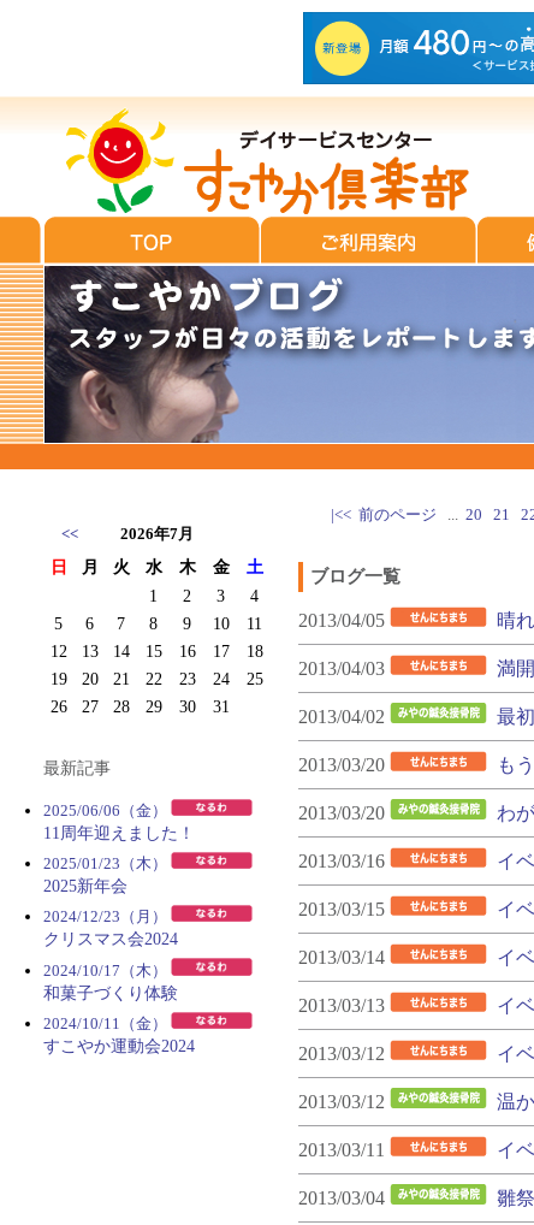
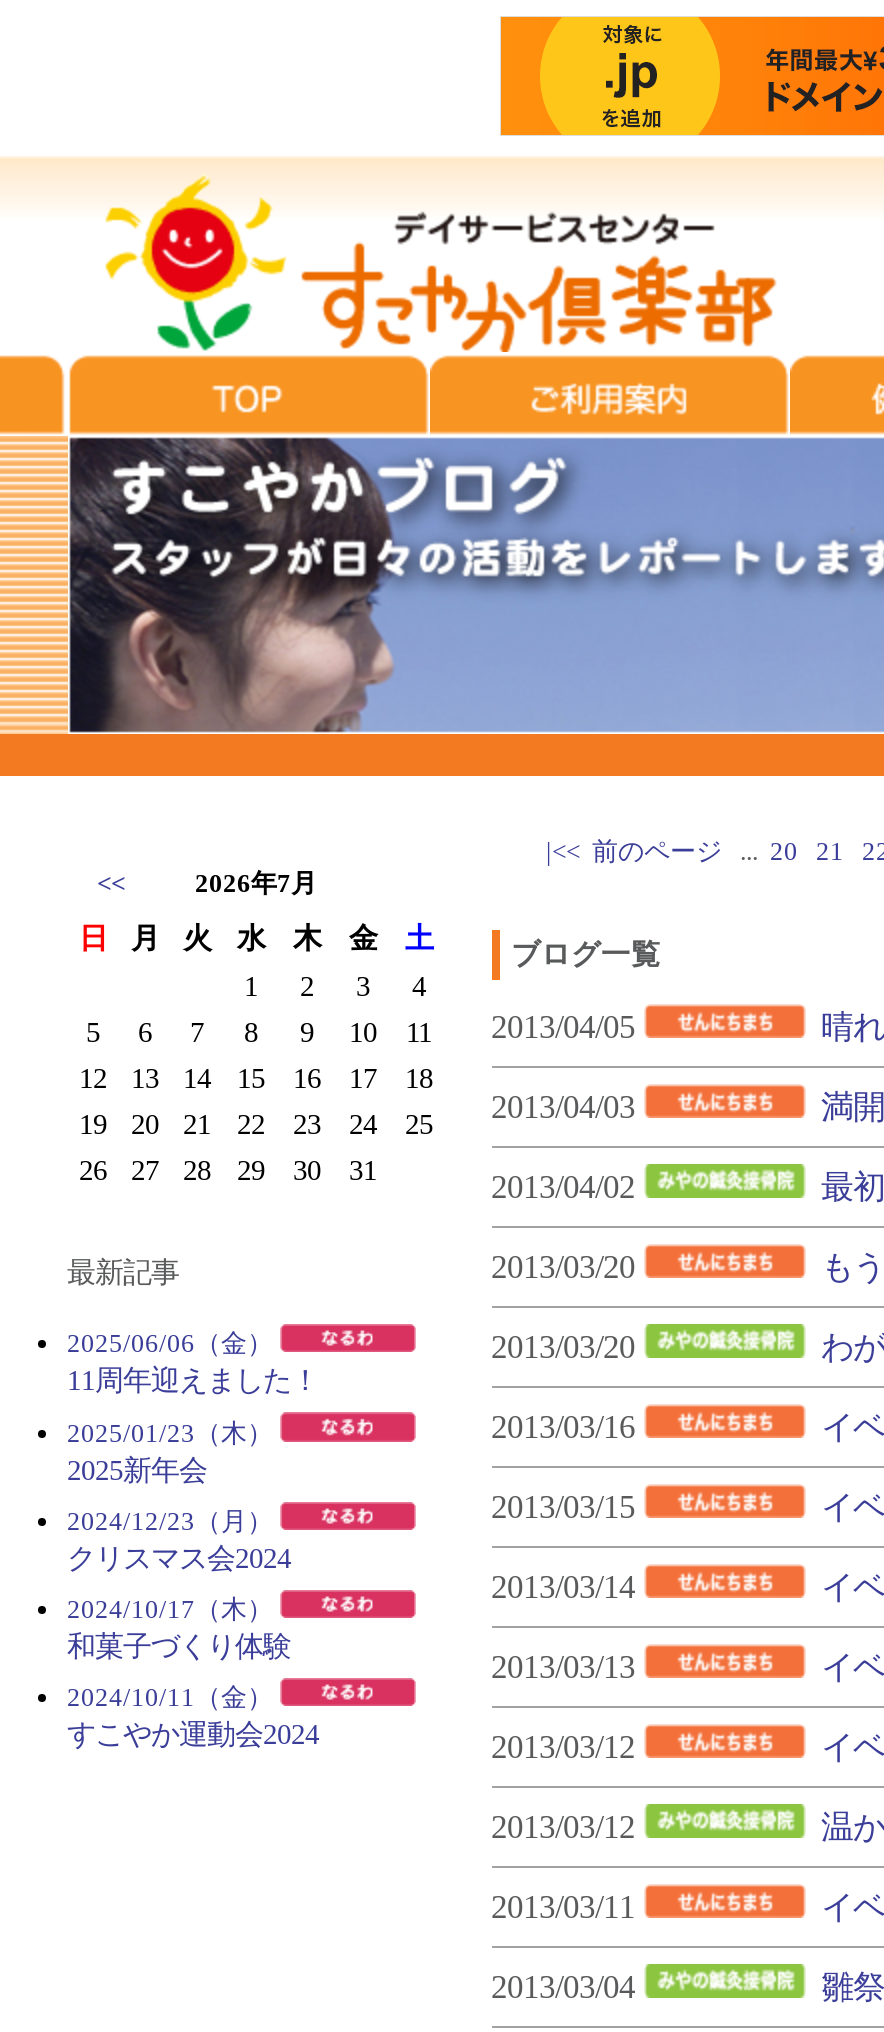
- [image]
+ [image]
